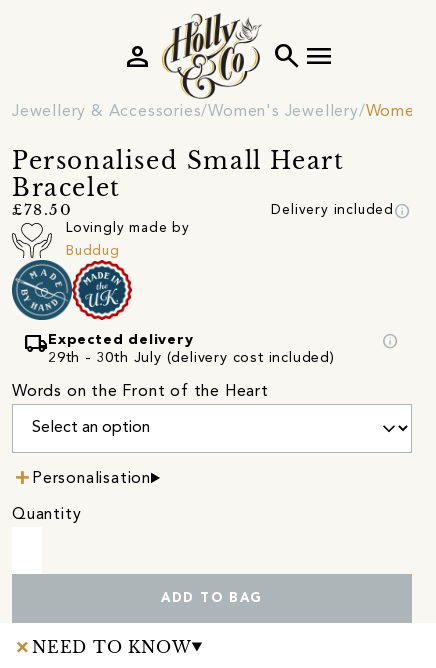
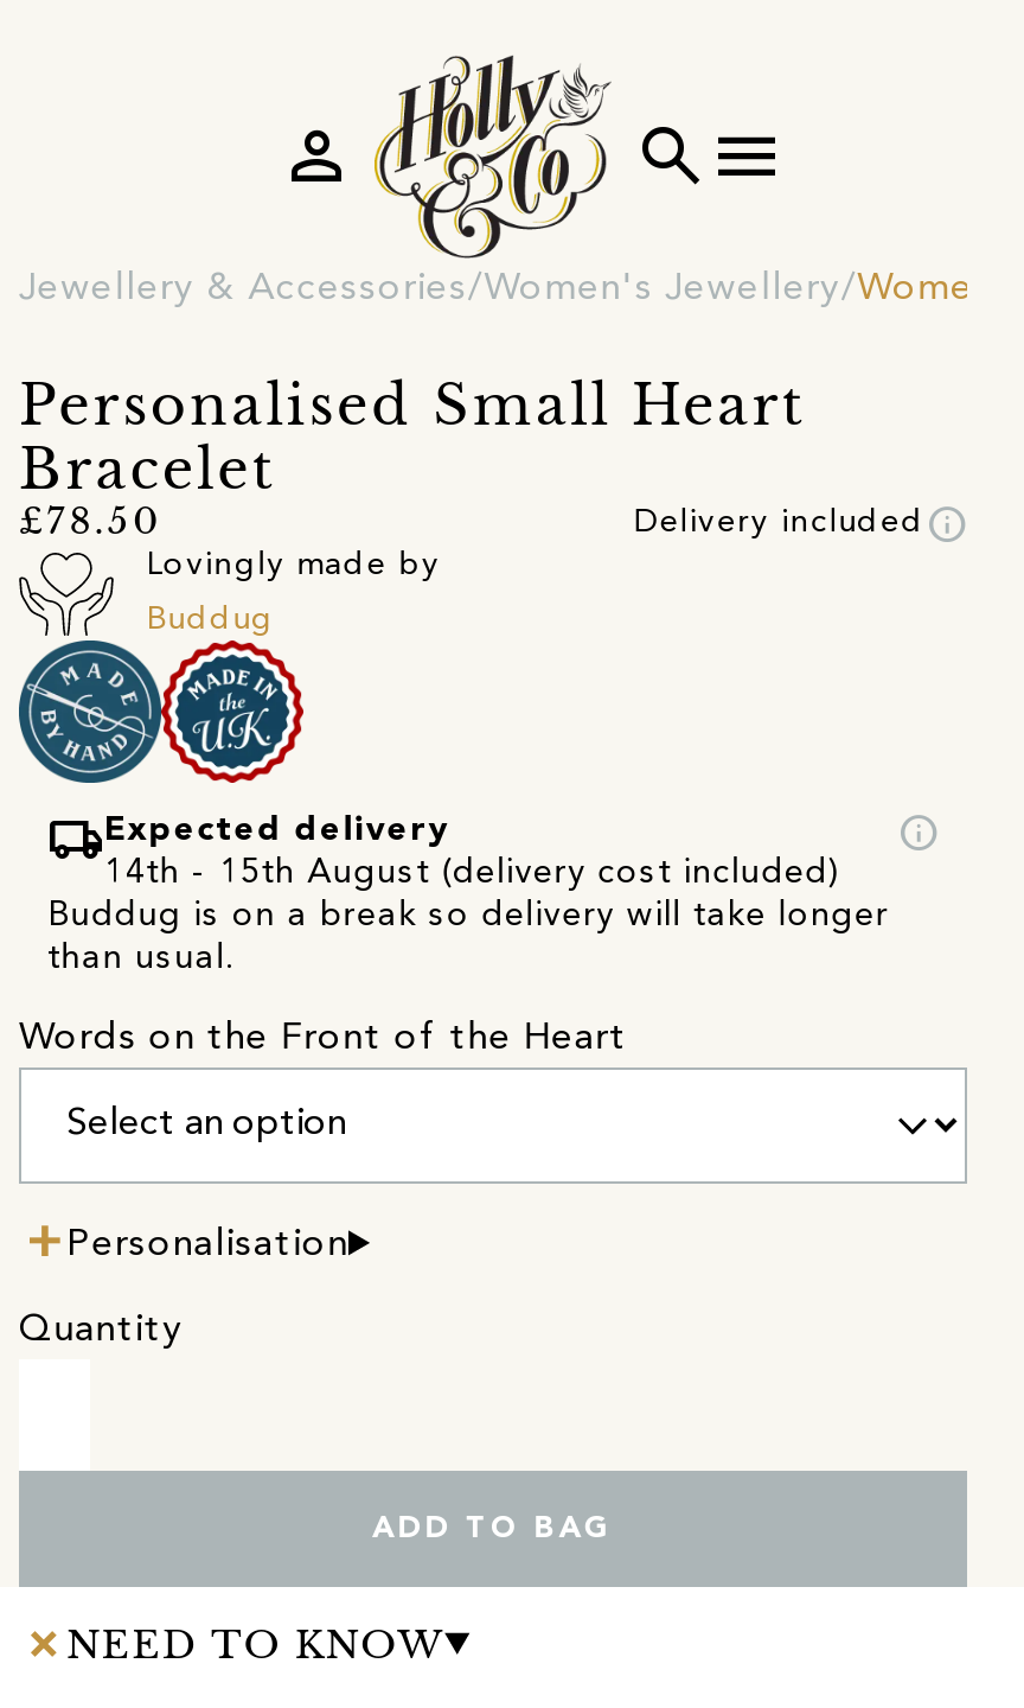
- 29th - 30th July (delivery cost included)
+ 14th - 15th August (delivery cost included)

+ Buddug is on a break so delivery will take longer
+ than usual.
